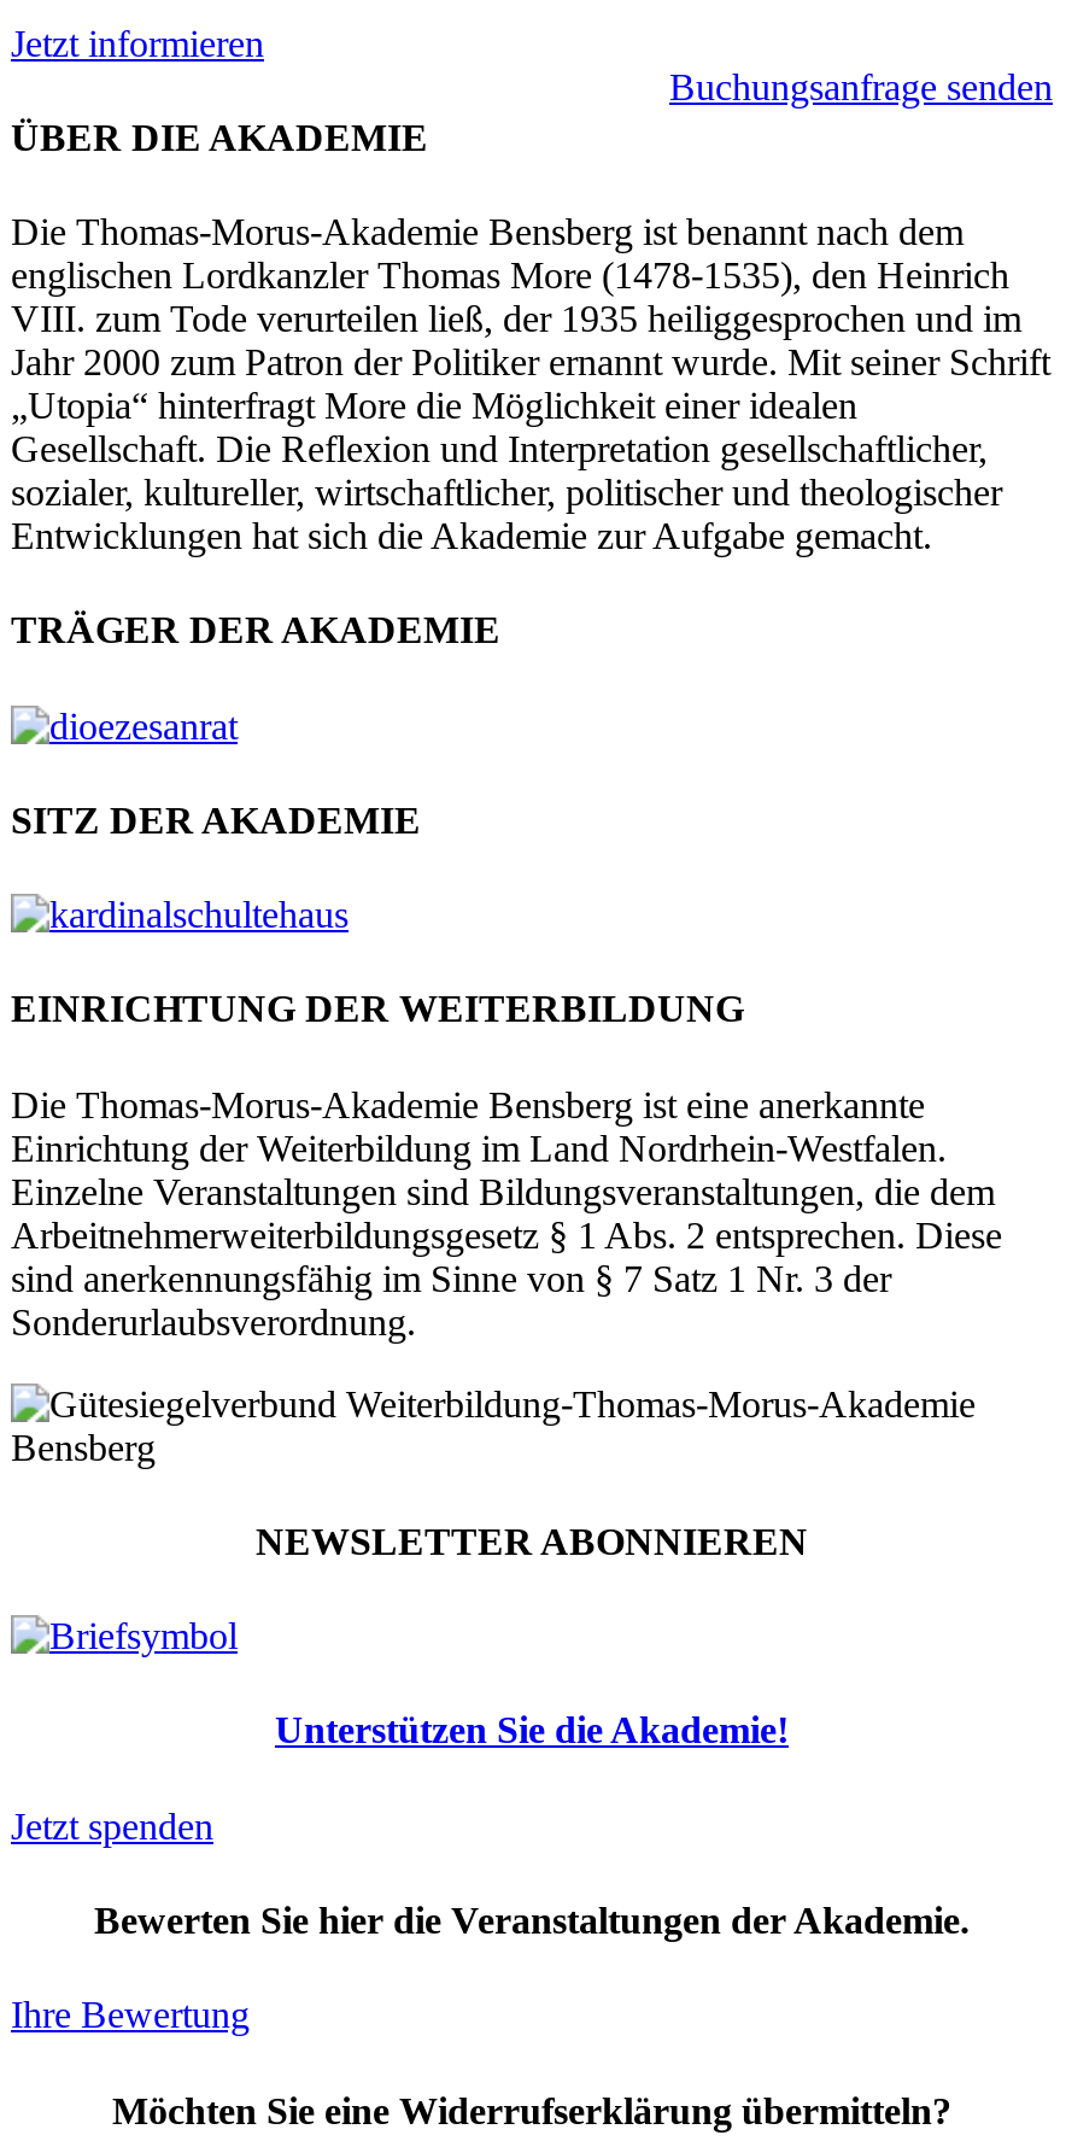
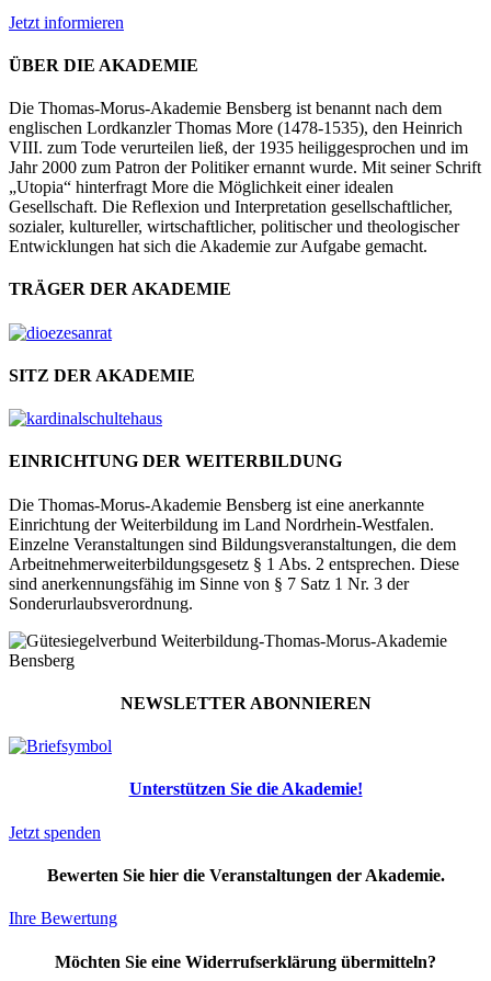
- Buchungsanfrage senden
